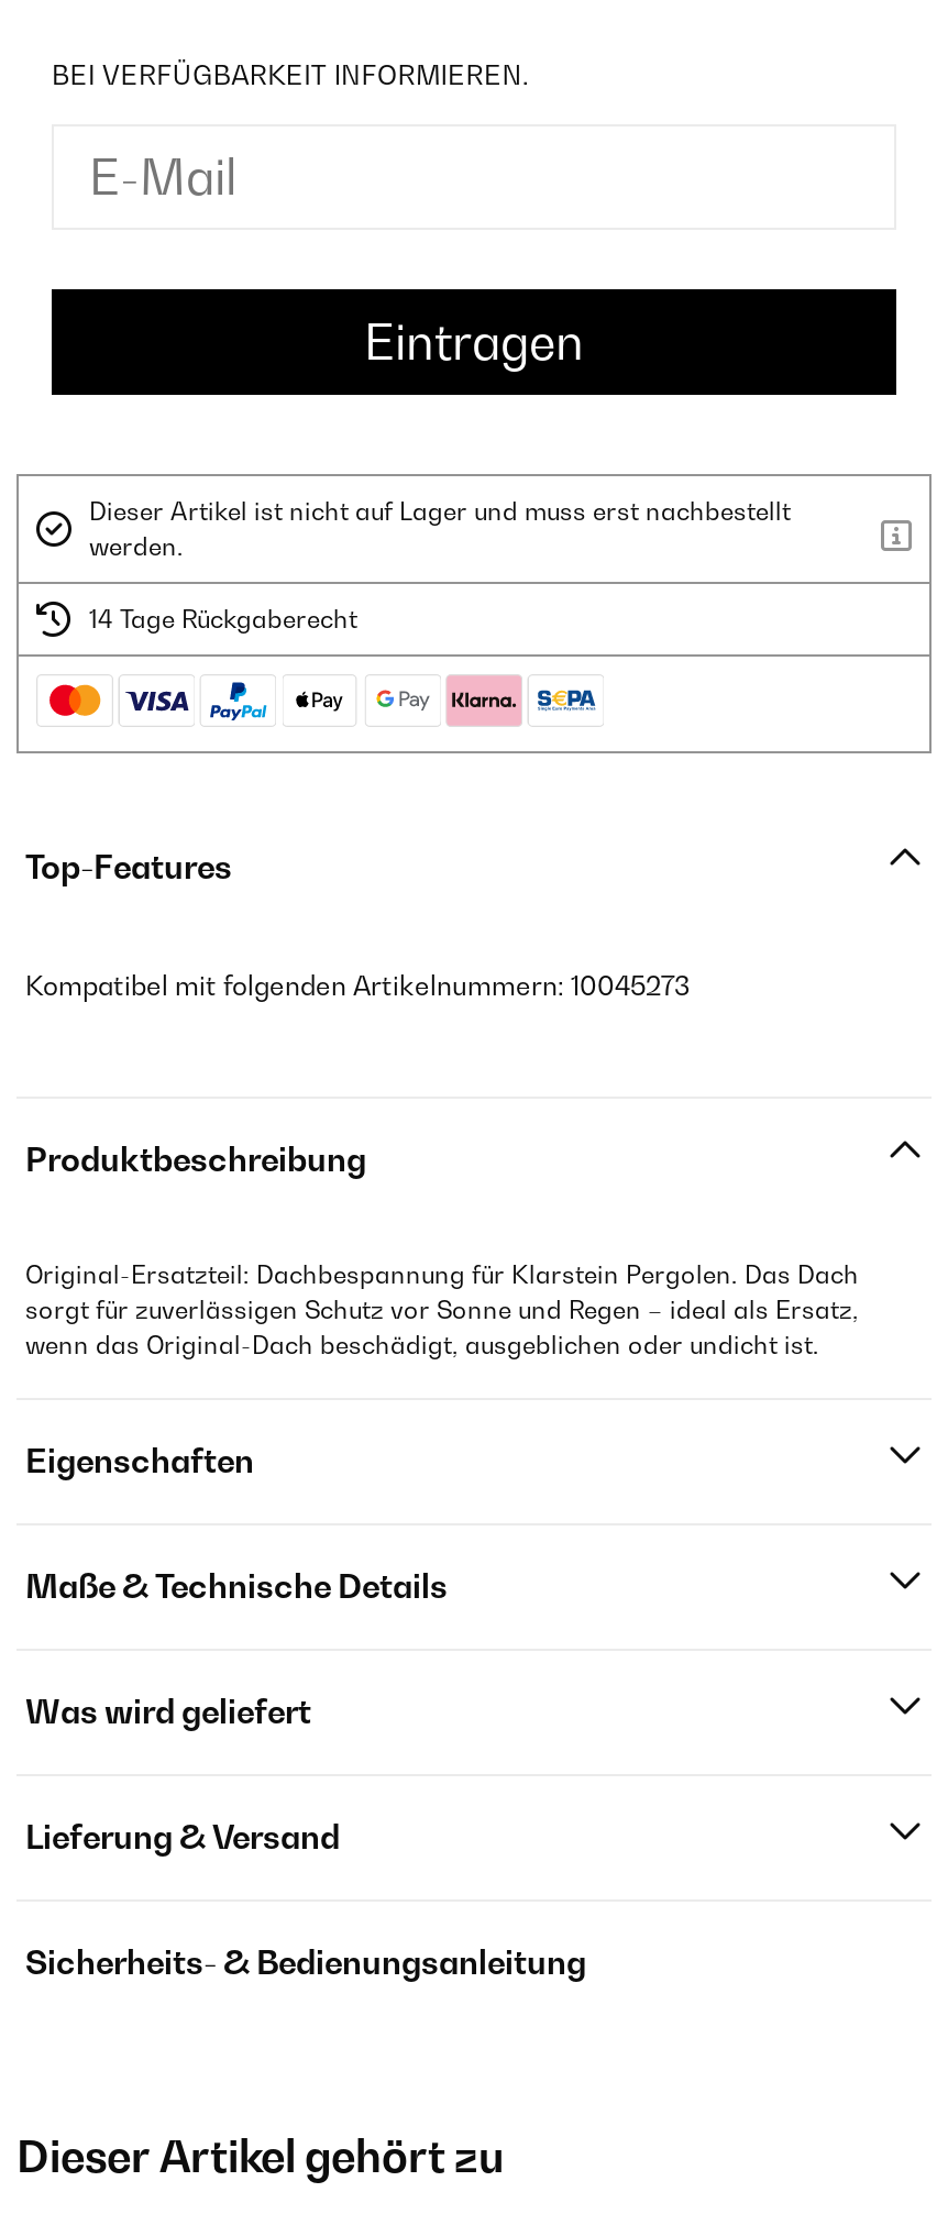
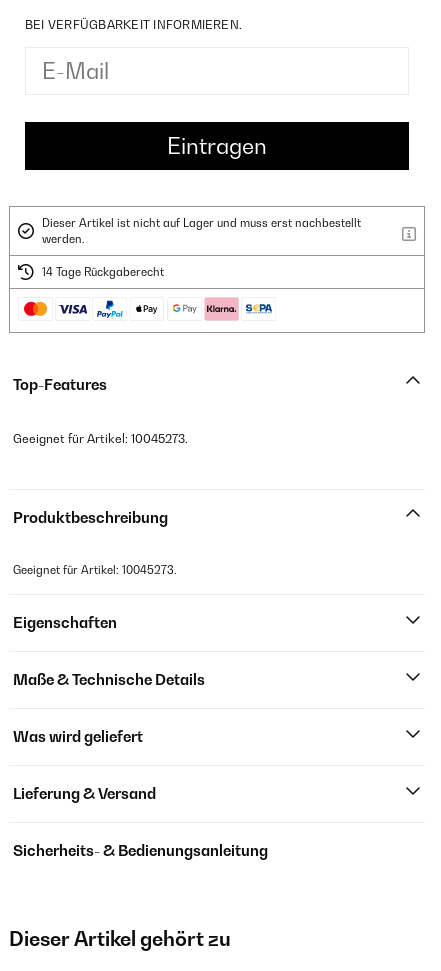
- Kompatibel mit folgenden Artikelnummern: 10045273
+ Geeignet für Artikel: 10045273.

- Original-Ersatzteil: Dachbespannung für Klarstein Pergolen. Das Dach
- sorgt für zuverlässigen Schutz vor Sonne und Regen – ideal als Ersatz,
- wenn das Original-Dach beschädigt, ausgeblichen oder undicht ist.
+ Geeignet für Artikel: 10045273.
